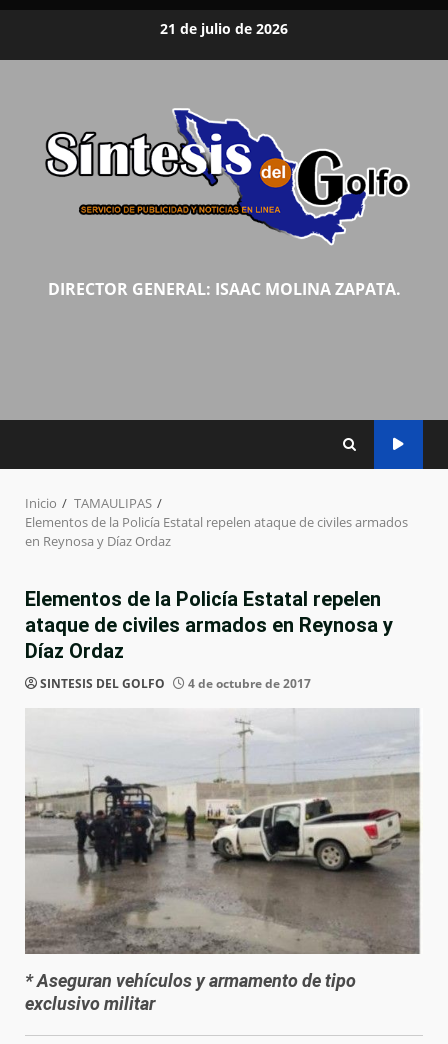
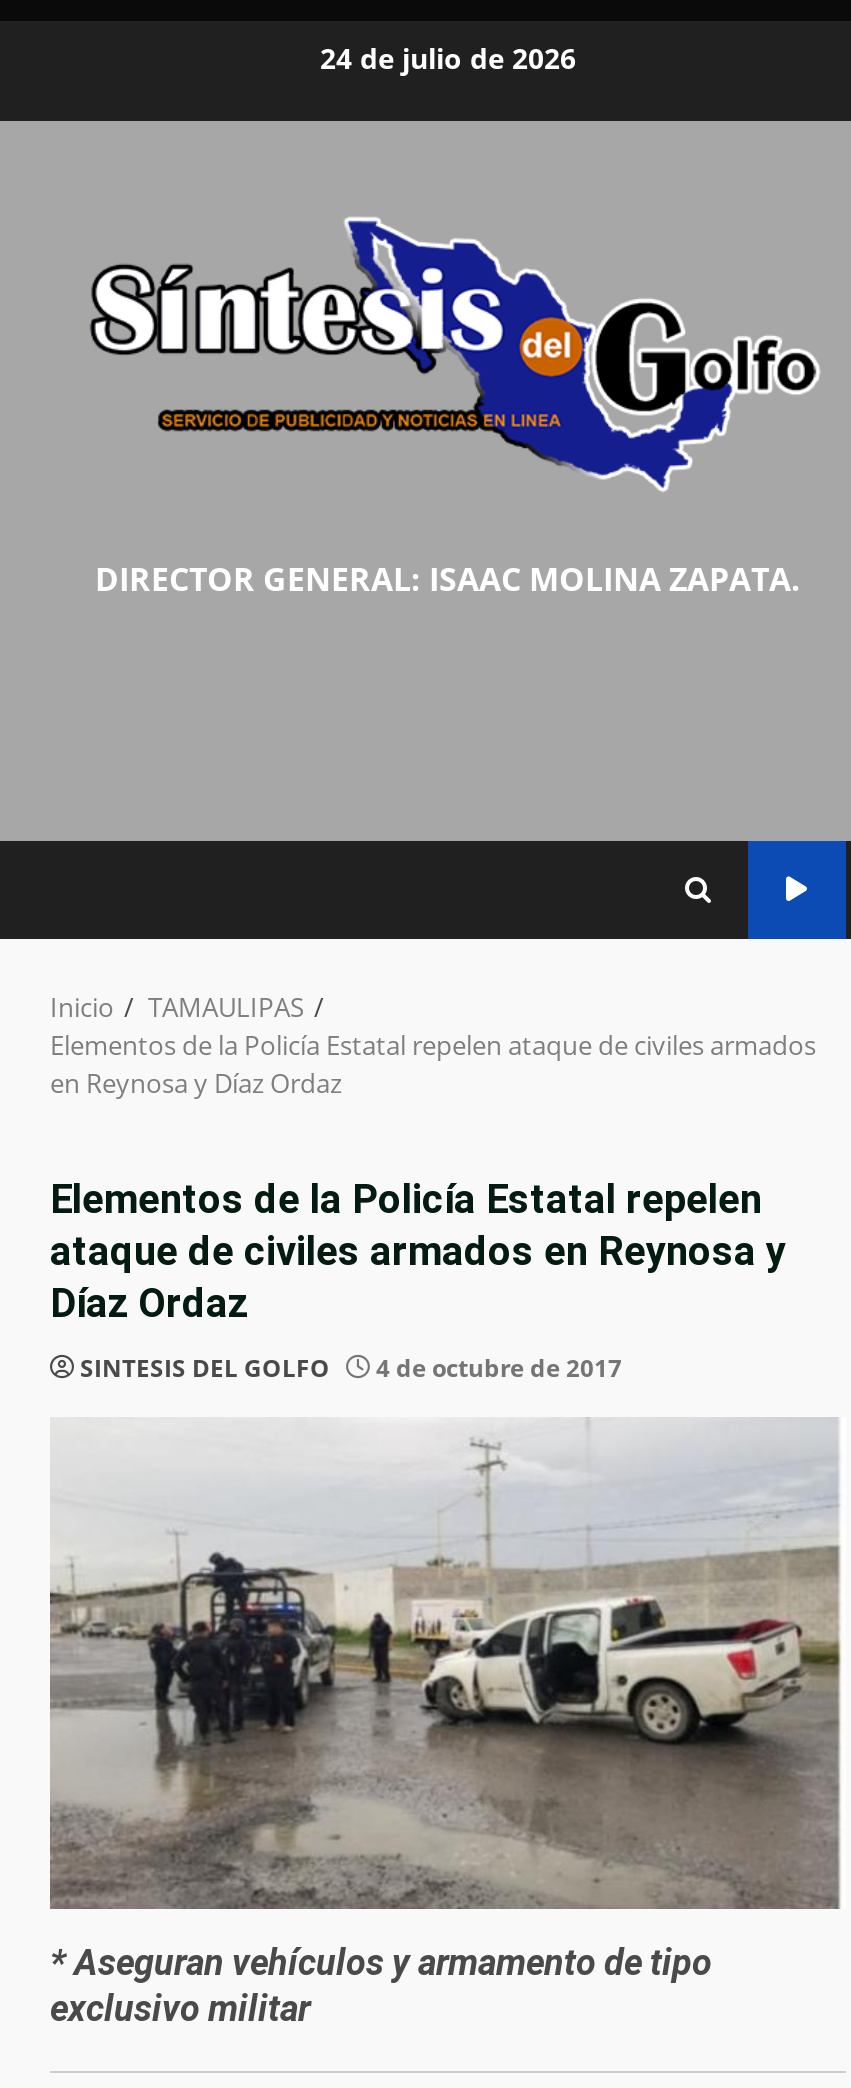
- 21 de julio de 2026
+ 24 de julio de 2026
